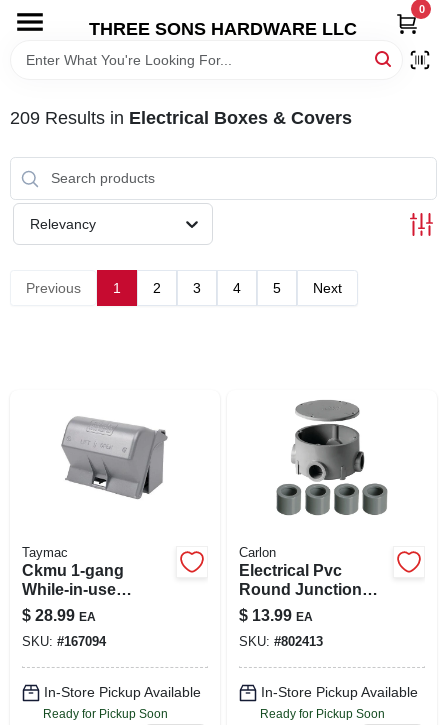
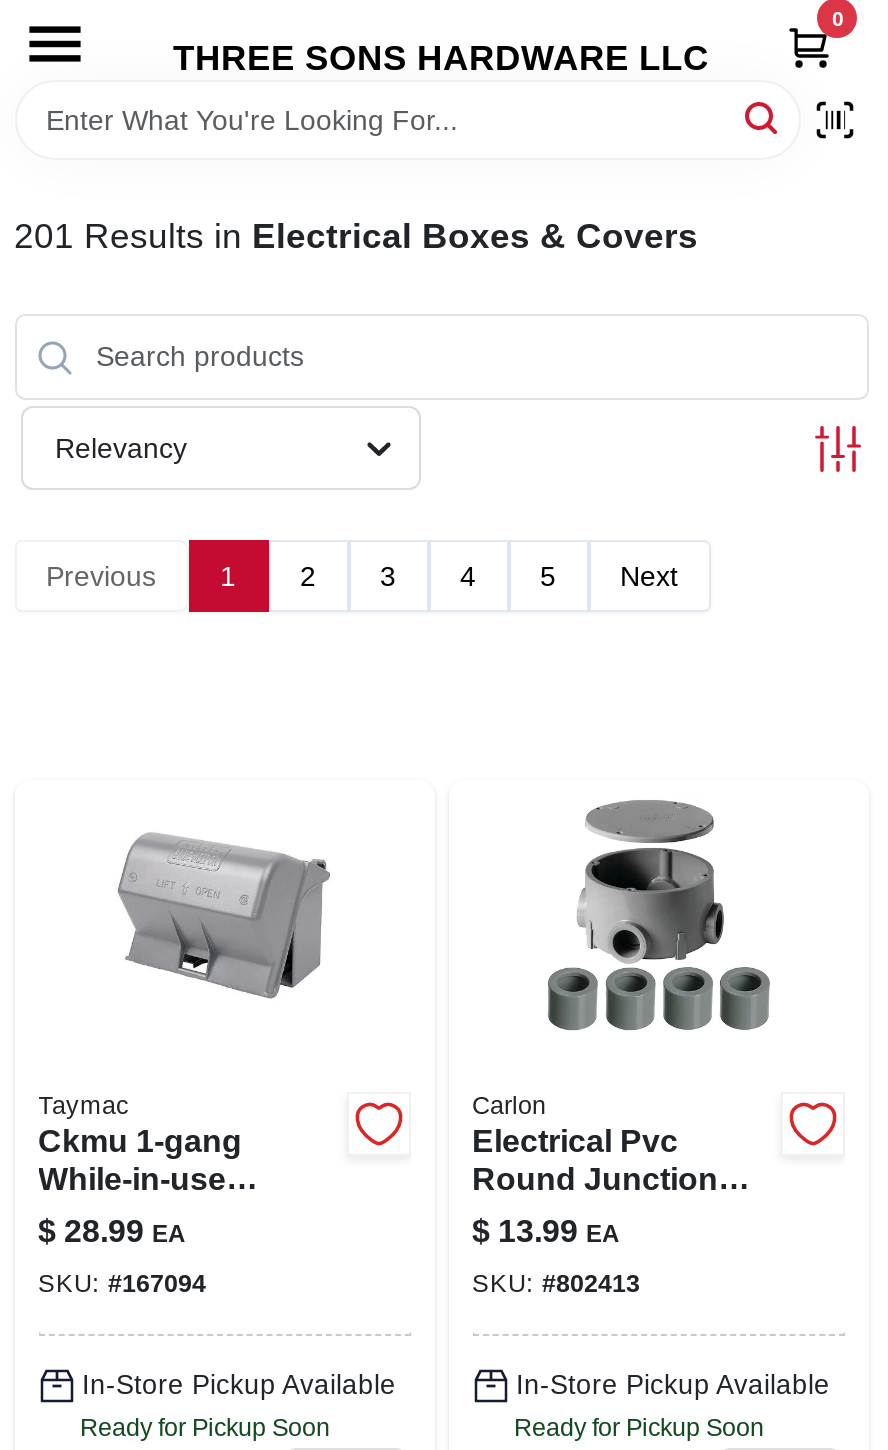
- 209 Results in Electrical Boxes & Covers
+ 201 Results in Electrical Boxes & Covers
